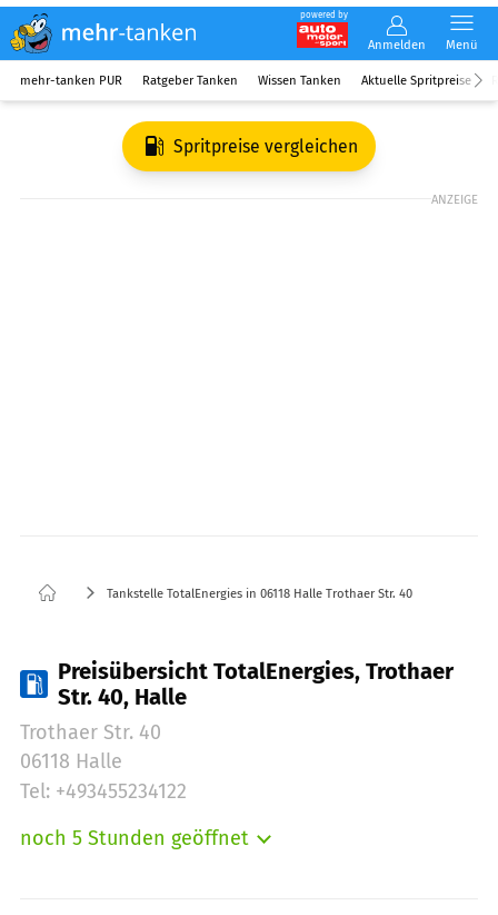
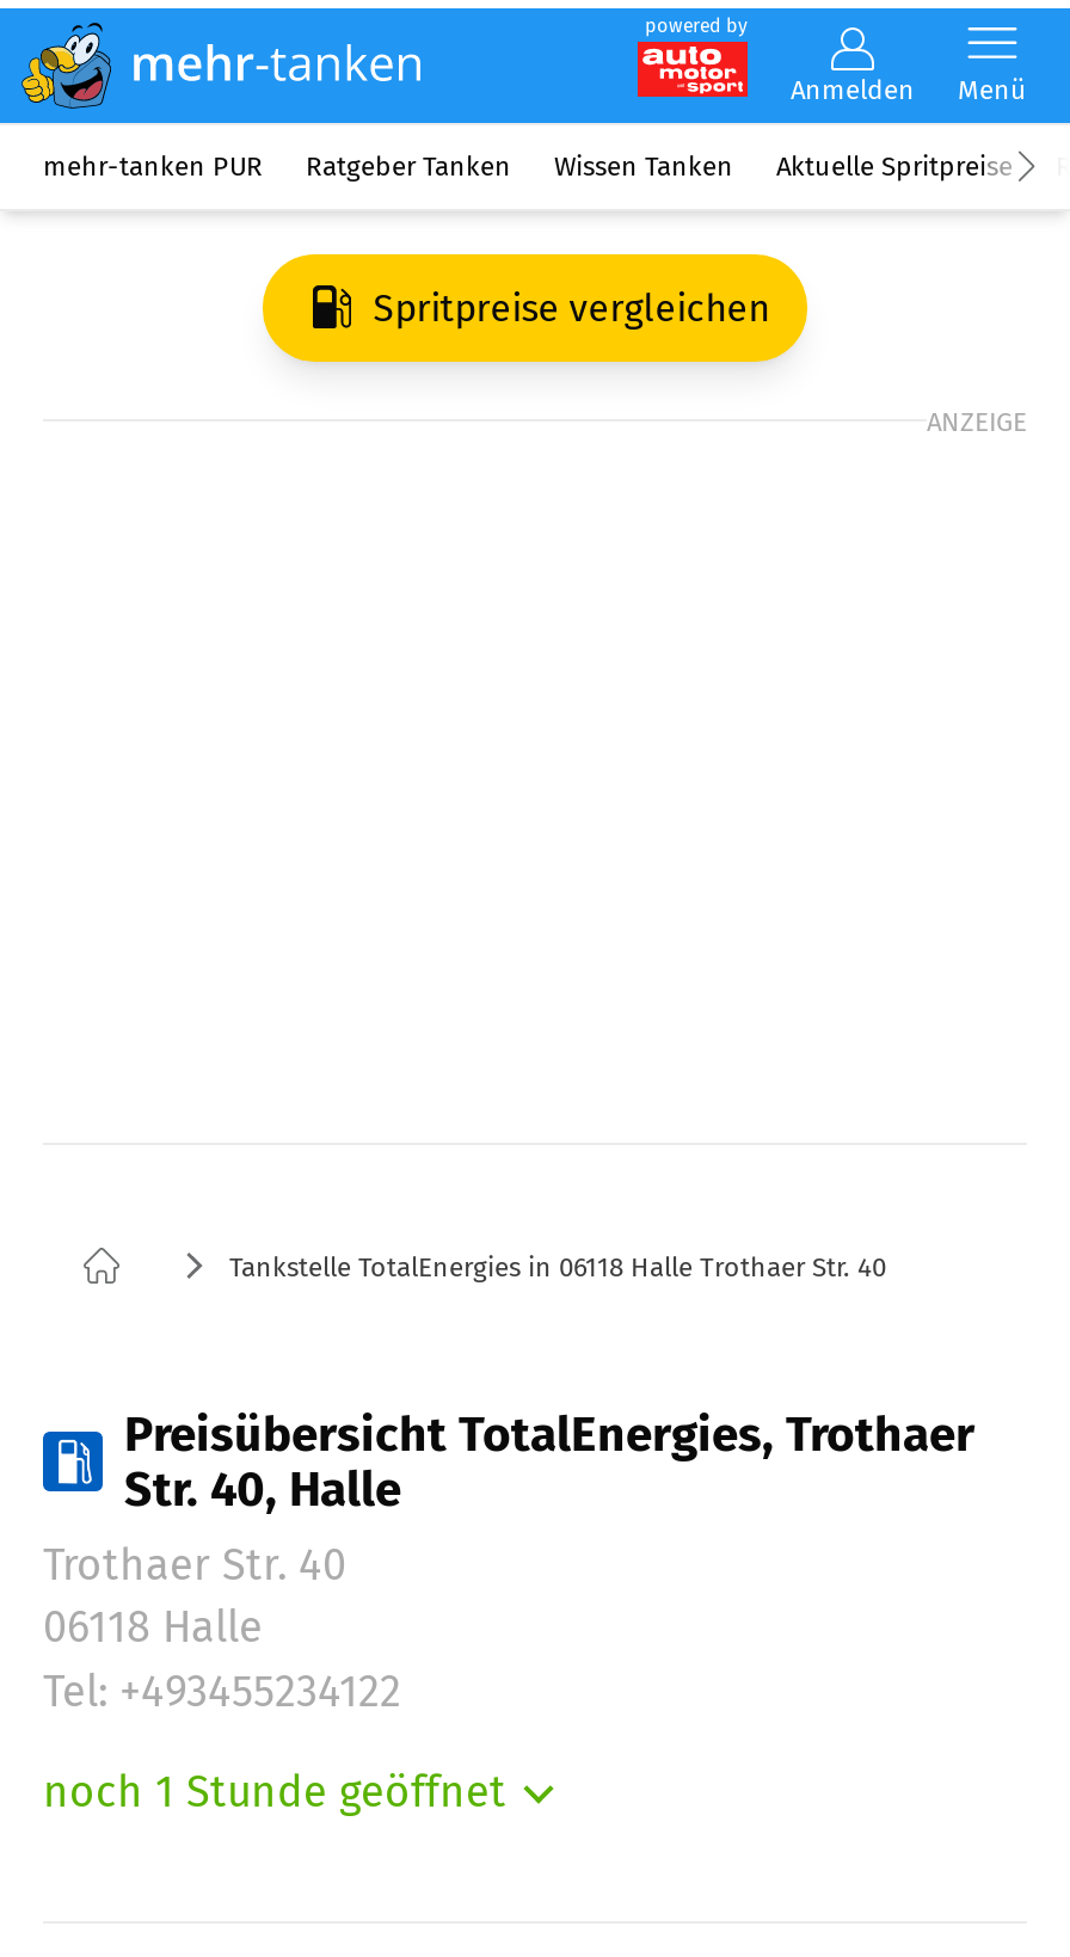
- noch 5 Stunden geöffnet
+ noch 1 Stunde geöffnet
